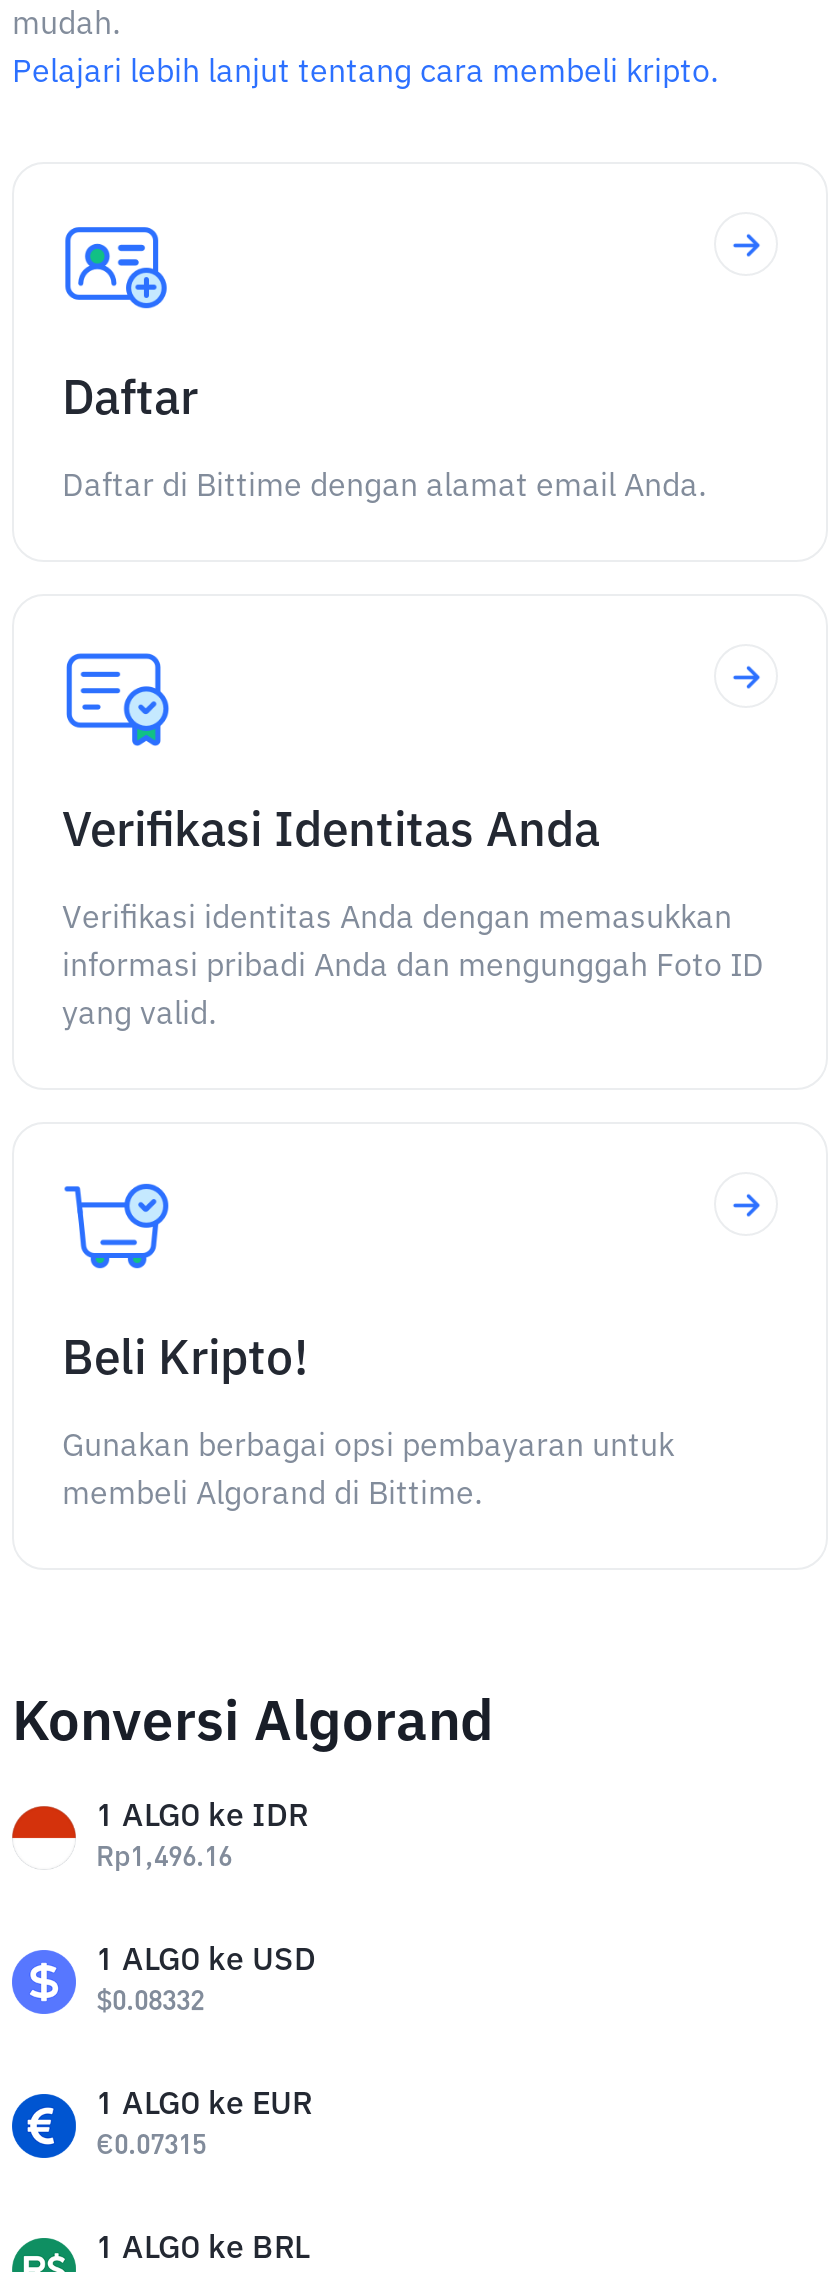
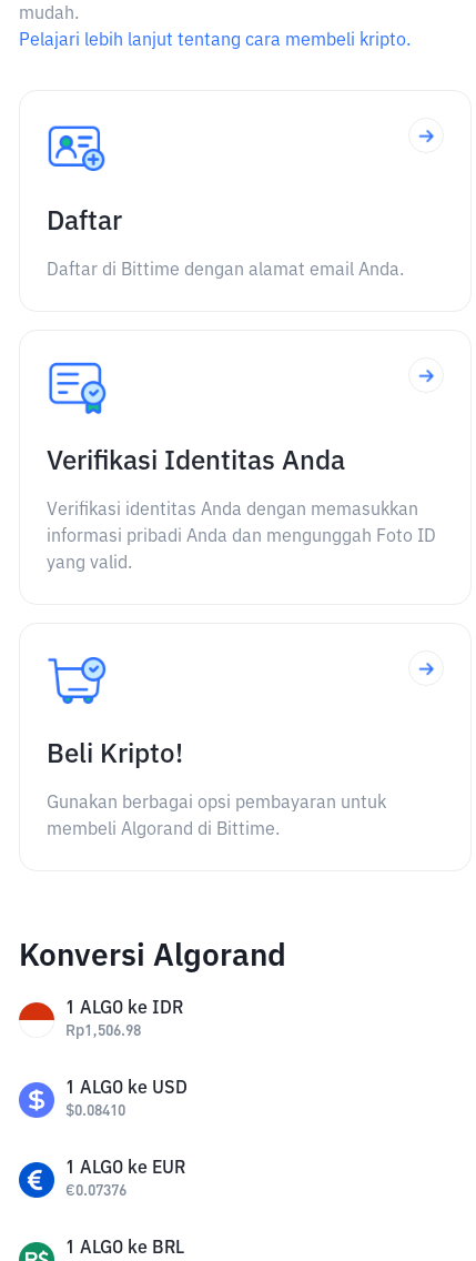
- Rp1,496.16
+ Rp1,506.98

- $0.08332
+ $0.08410

- €0.07315
+ €0.07376
